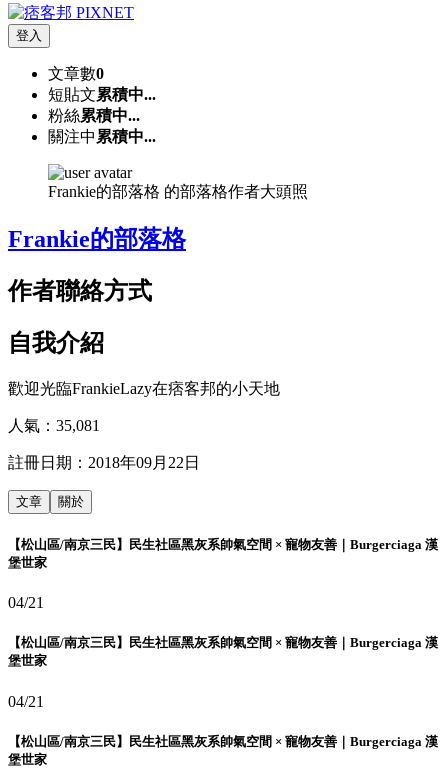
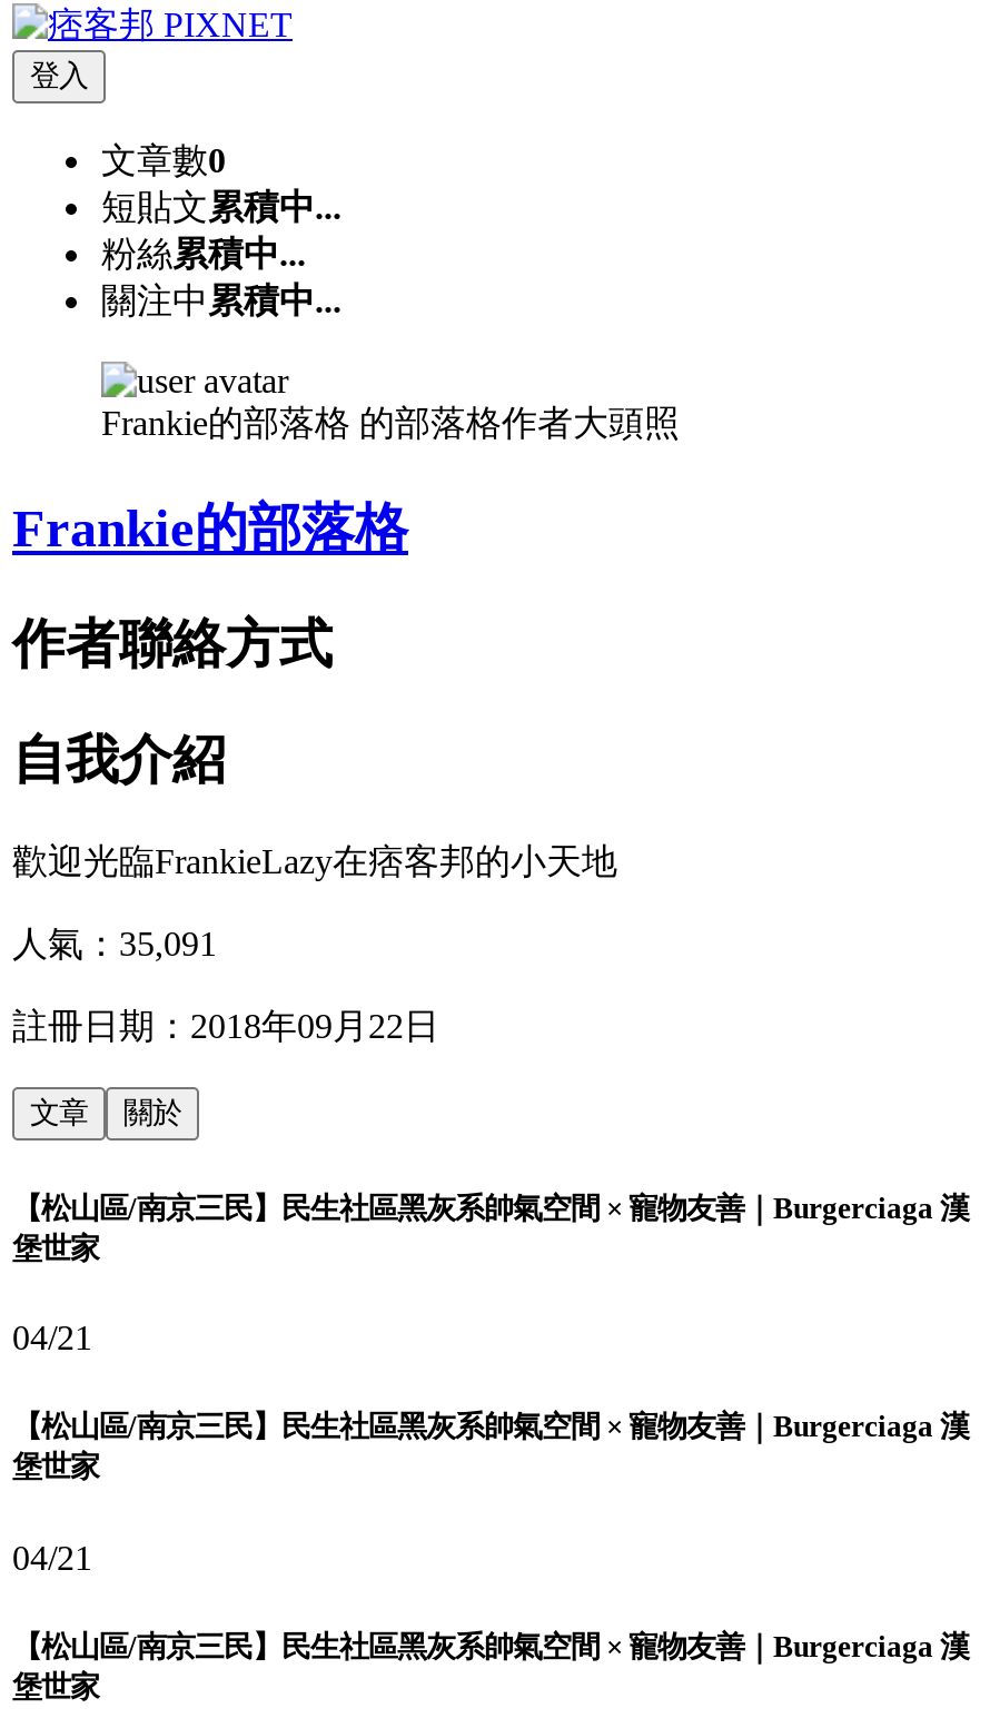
- 人氣：35,081
+ 人氣：35,091
